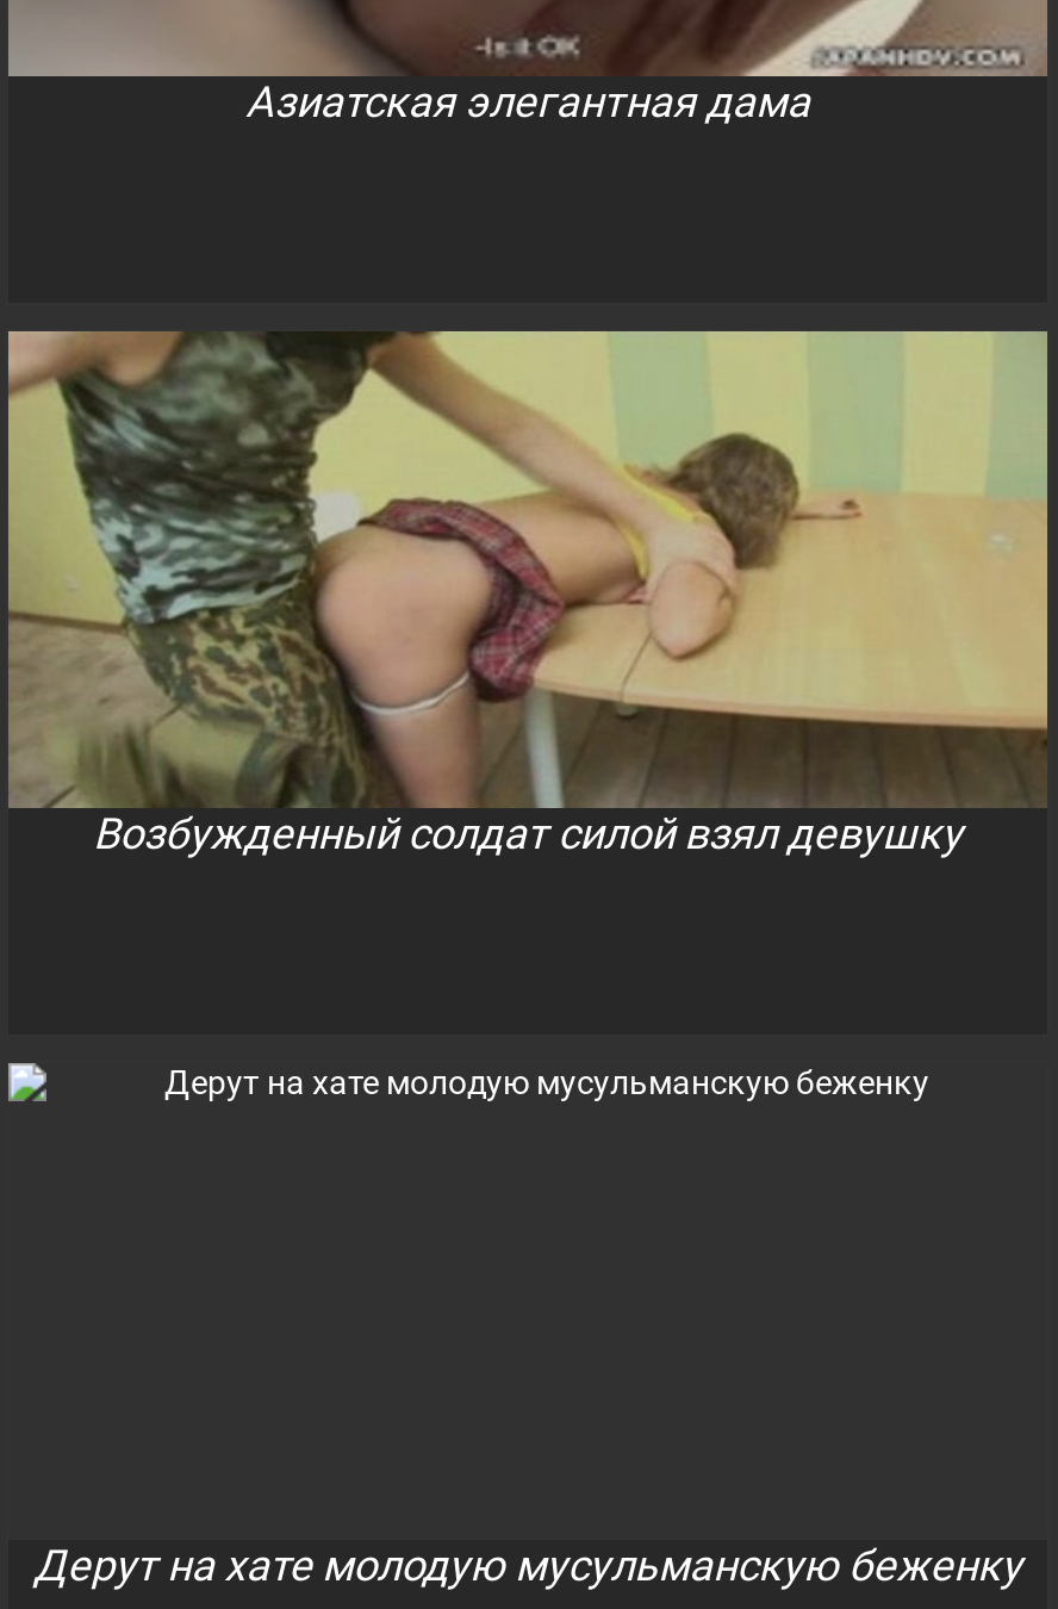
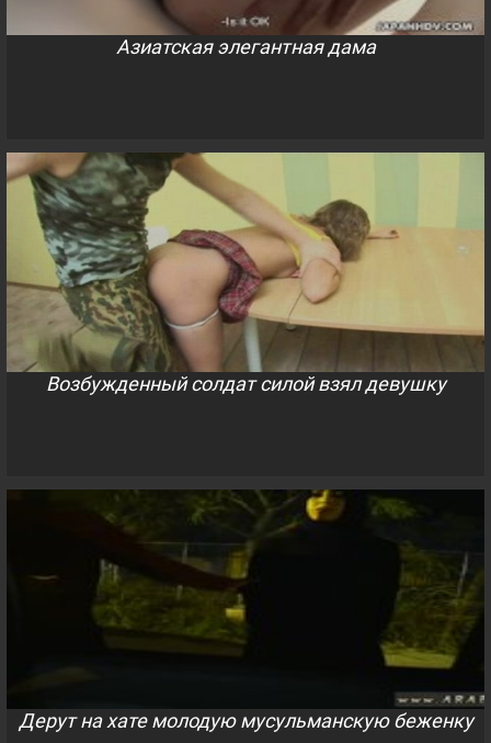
+ [image]
